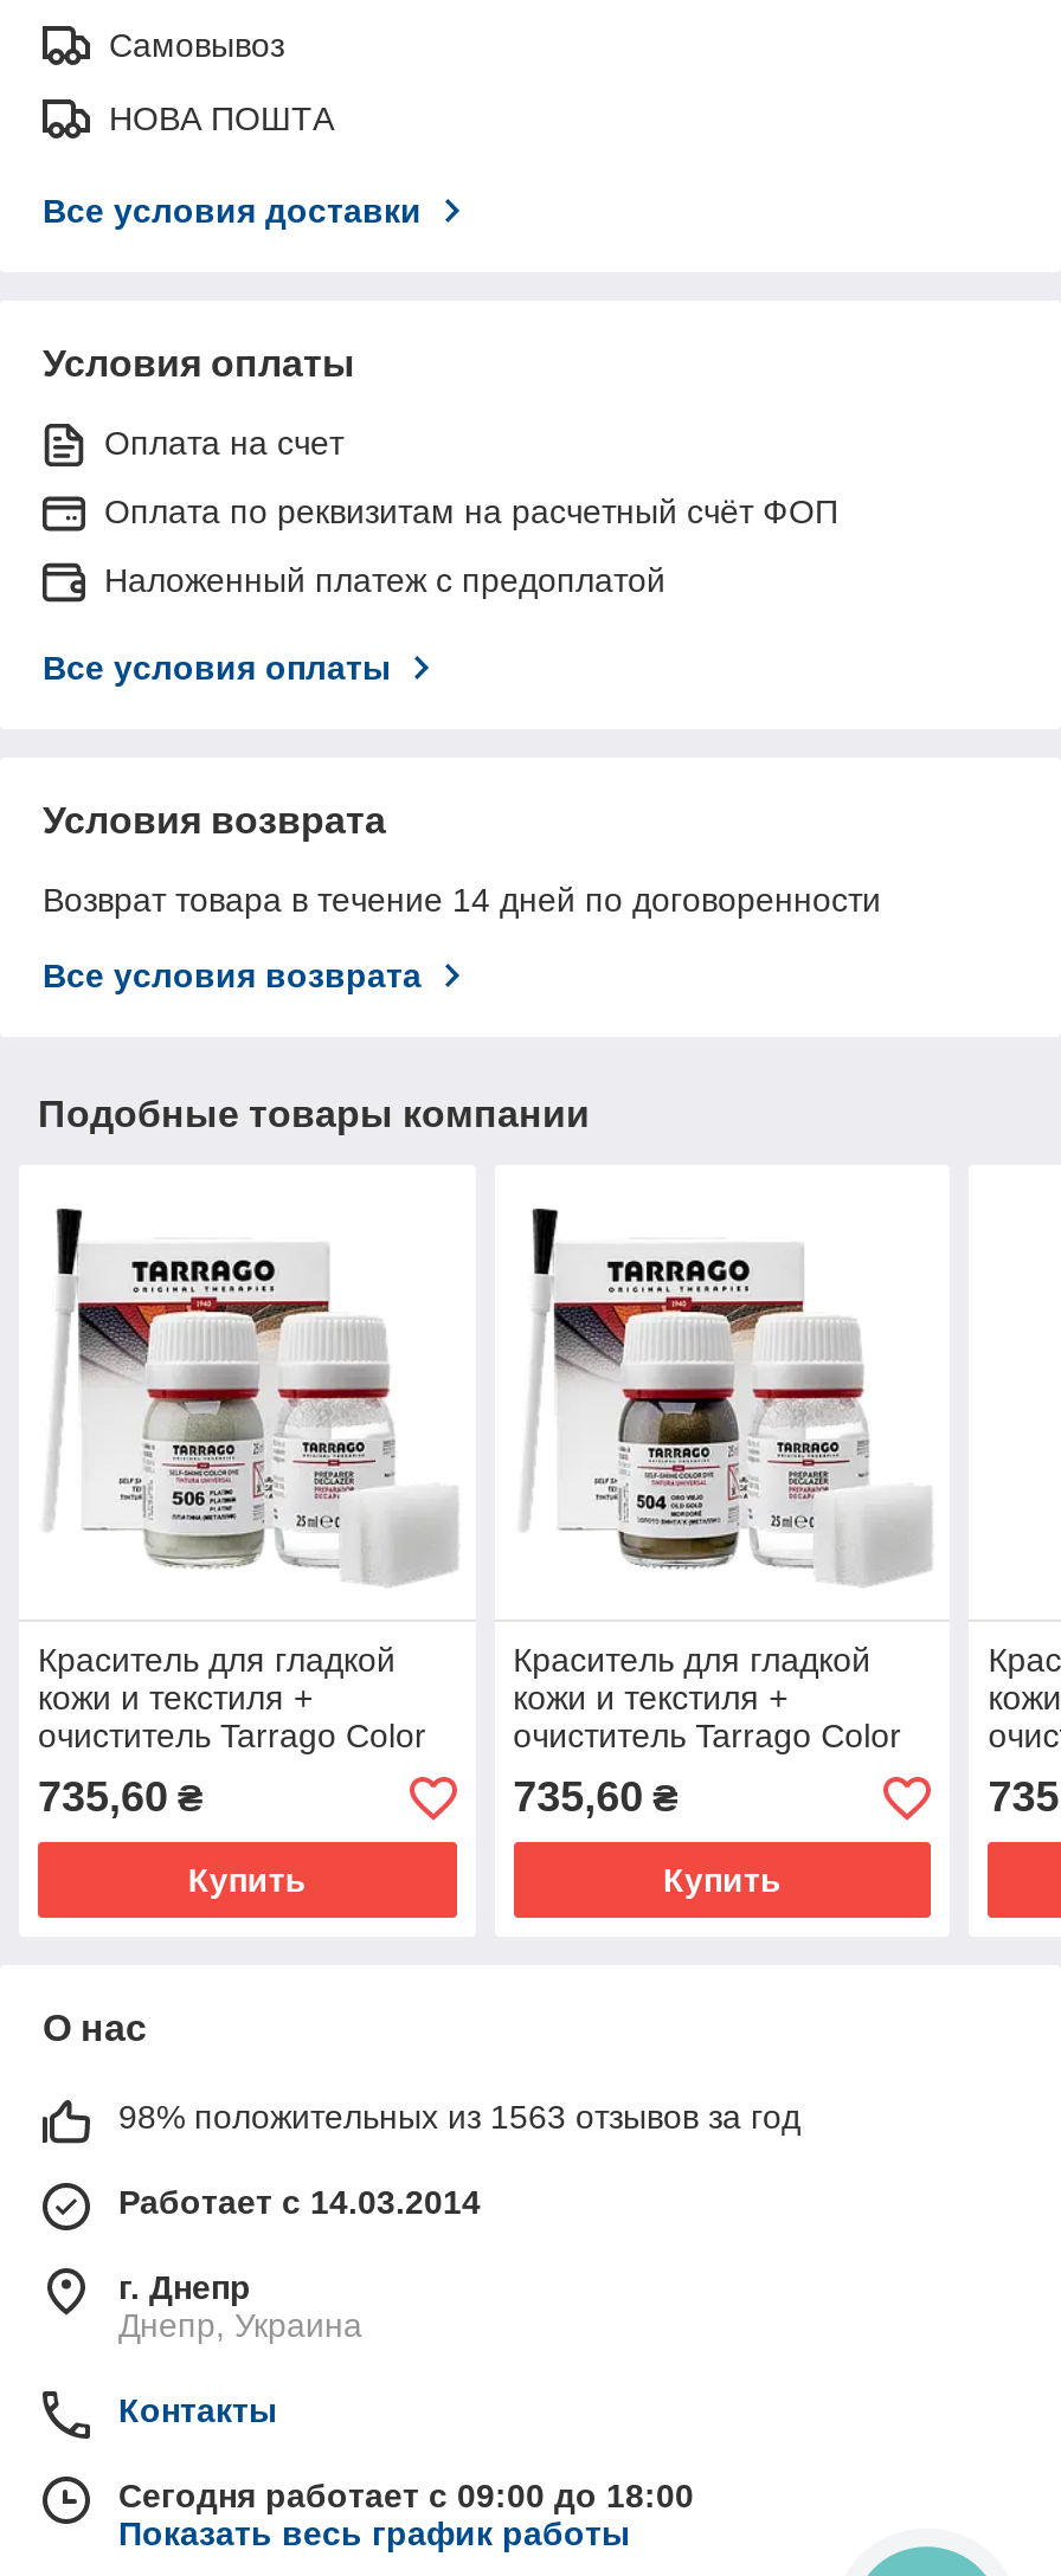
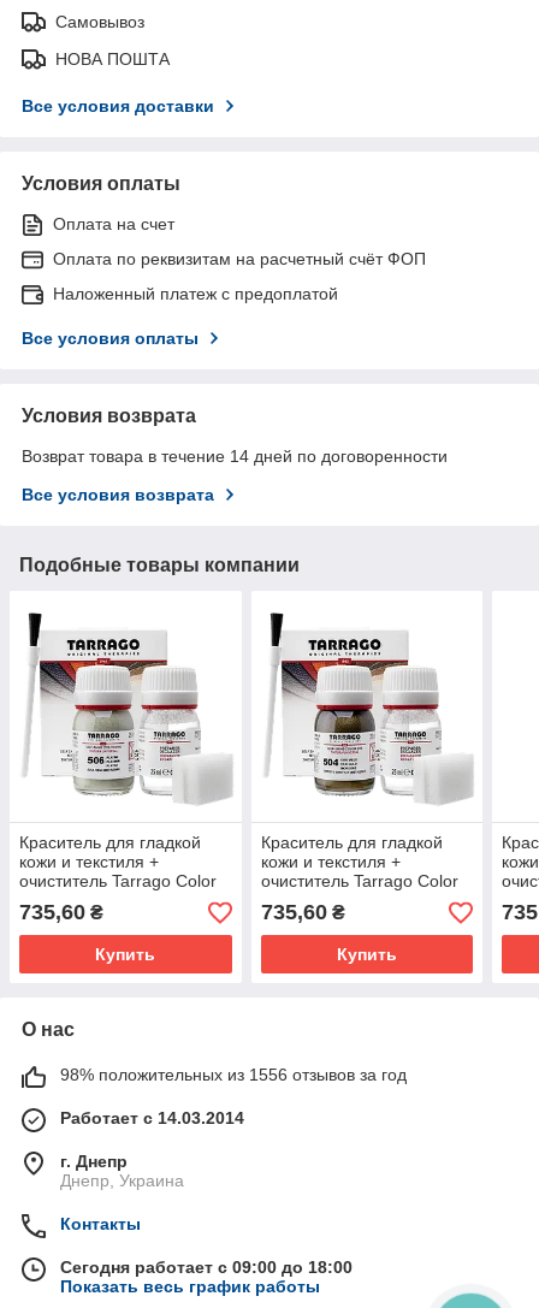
- 98% положительных из 1563 отзывов за год
+ 98% положительных из 1556 отзывов за год
